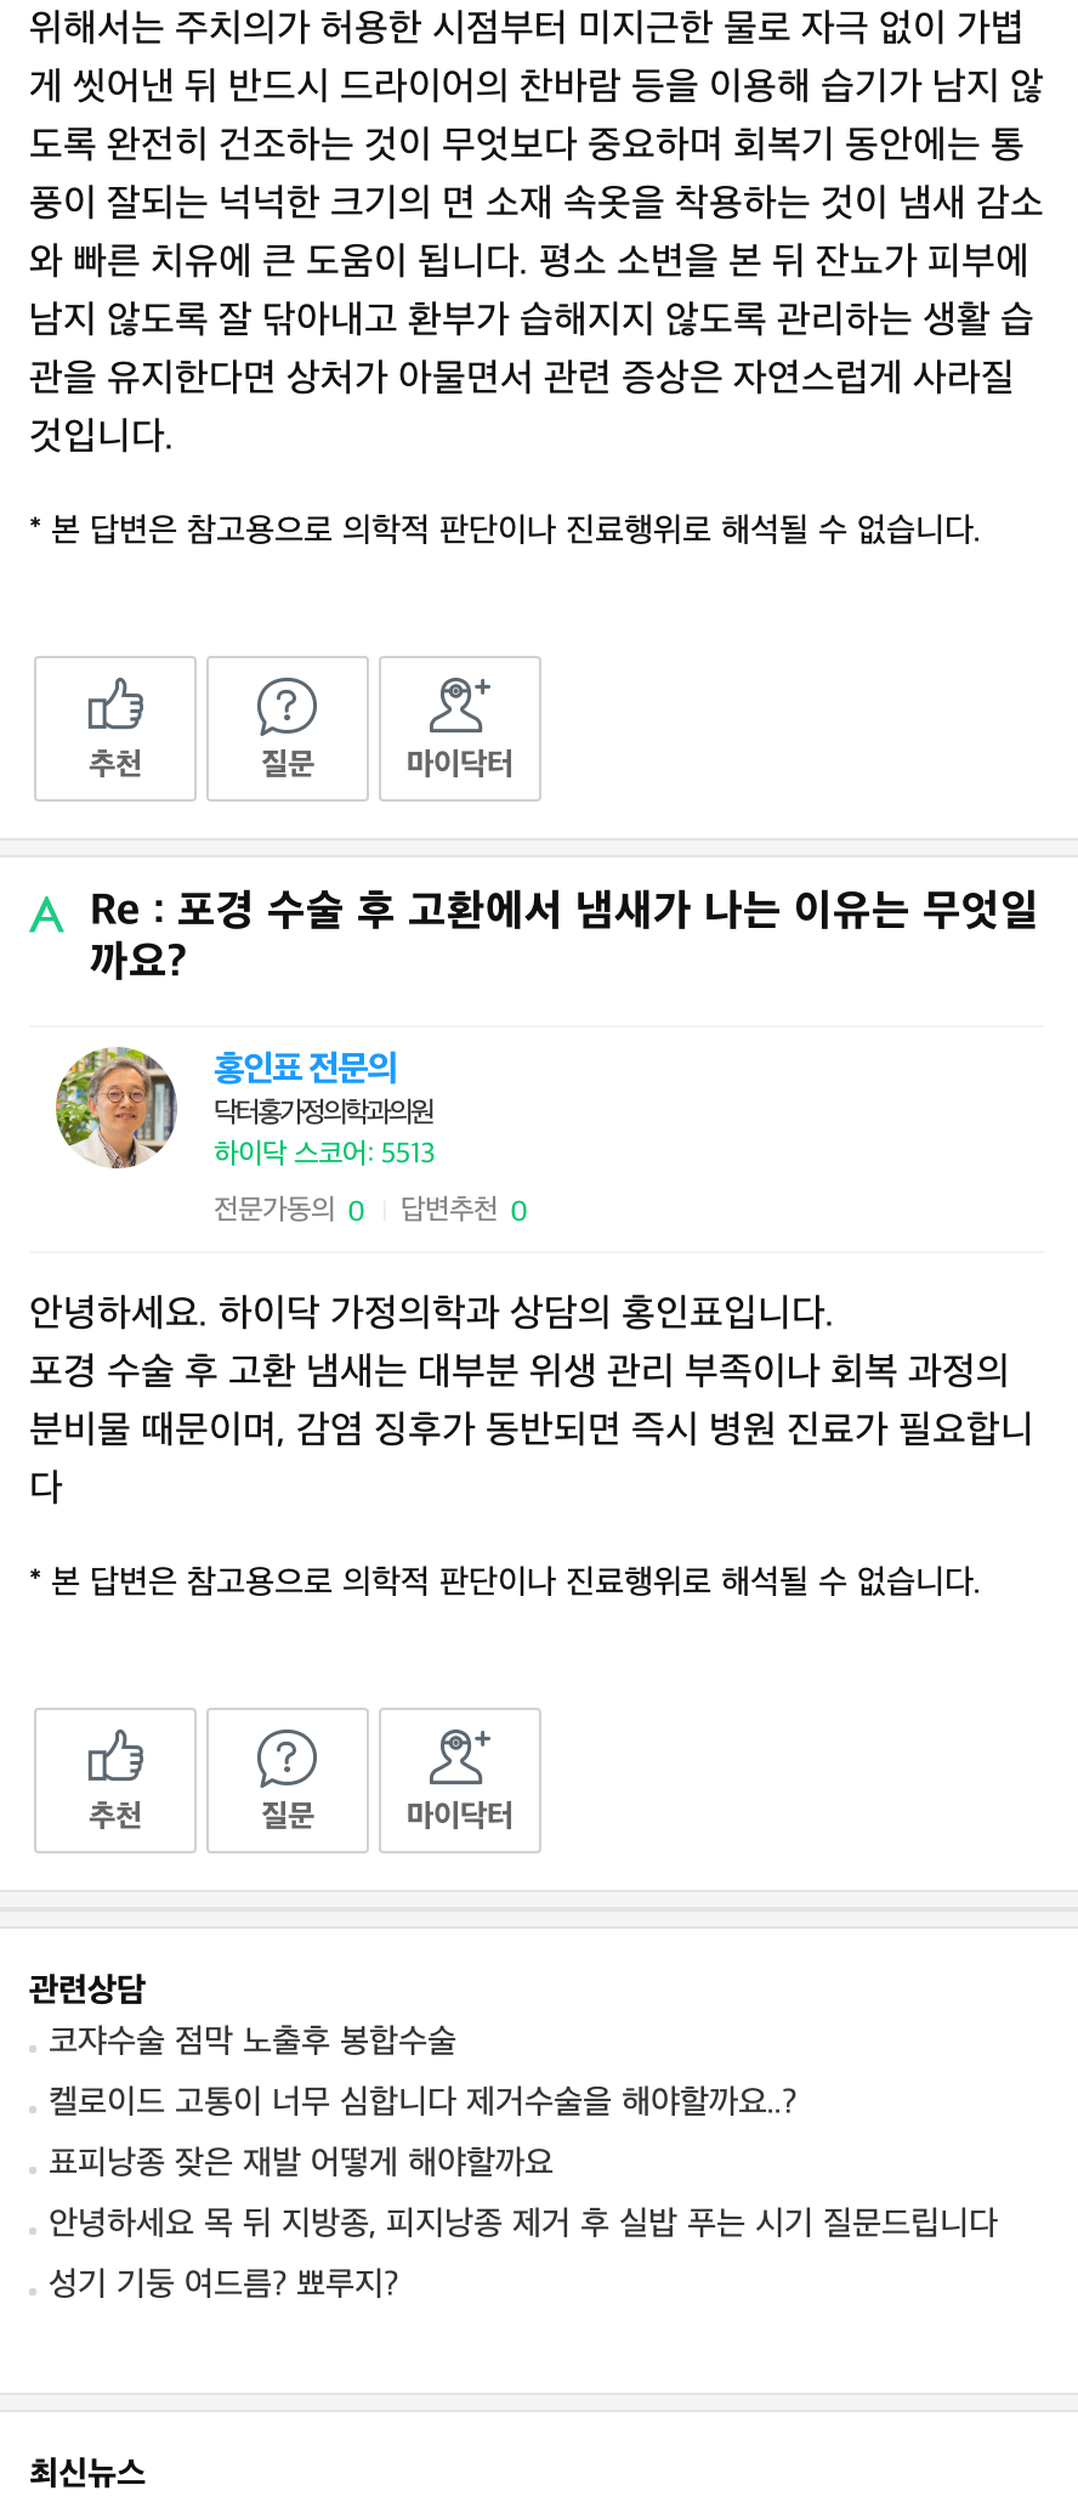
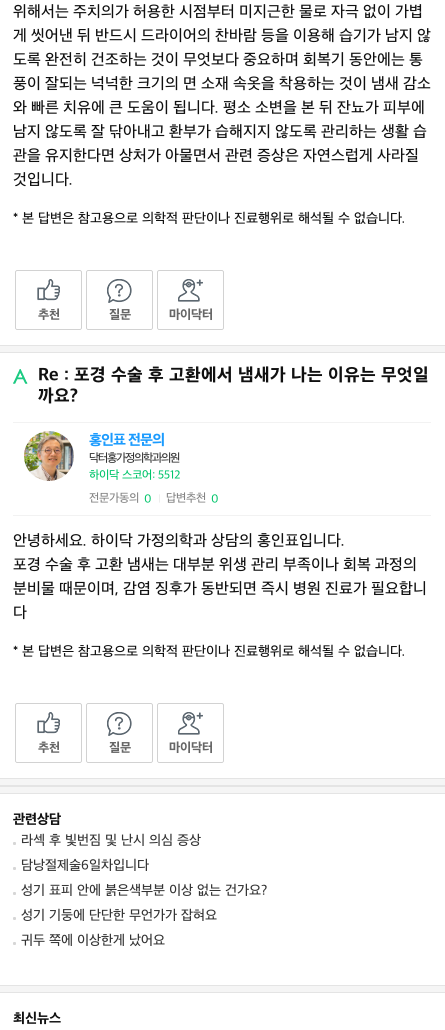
- 하이닥 스코어: 5513
+ 하이닥 스코어: 5512

- 코쟈수술 점막 노출후 봉합수술
+ 라섹 후 빛번짐 및 난시 의심 증상

- 켈로이드 고통이 너무 심합니다 제거수술을 해야할까요..?
+ 담낭절제술6일차입니다

- 표피낭종 잦은 재발 어떻게 해야할까요
+ 성기 표피 안에 붉은색부분 이상 없는 건가요?

- 안녕하세요 목 뒤 지방종, 피지낭종 제거 후 실밥 푸는 시기 질문드립니다
+ 성기 기둥에 단단한 무언가가 잡혀요

- 성기 기둥 여드름? 뾰루지?
+ 귀두 쪽에 이상한게 났어요
